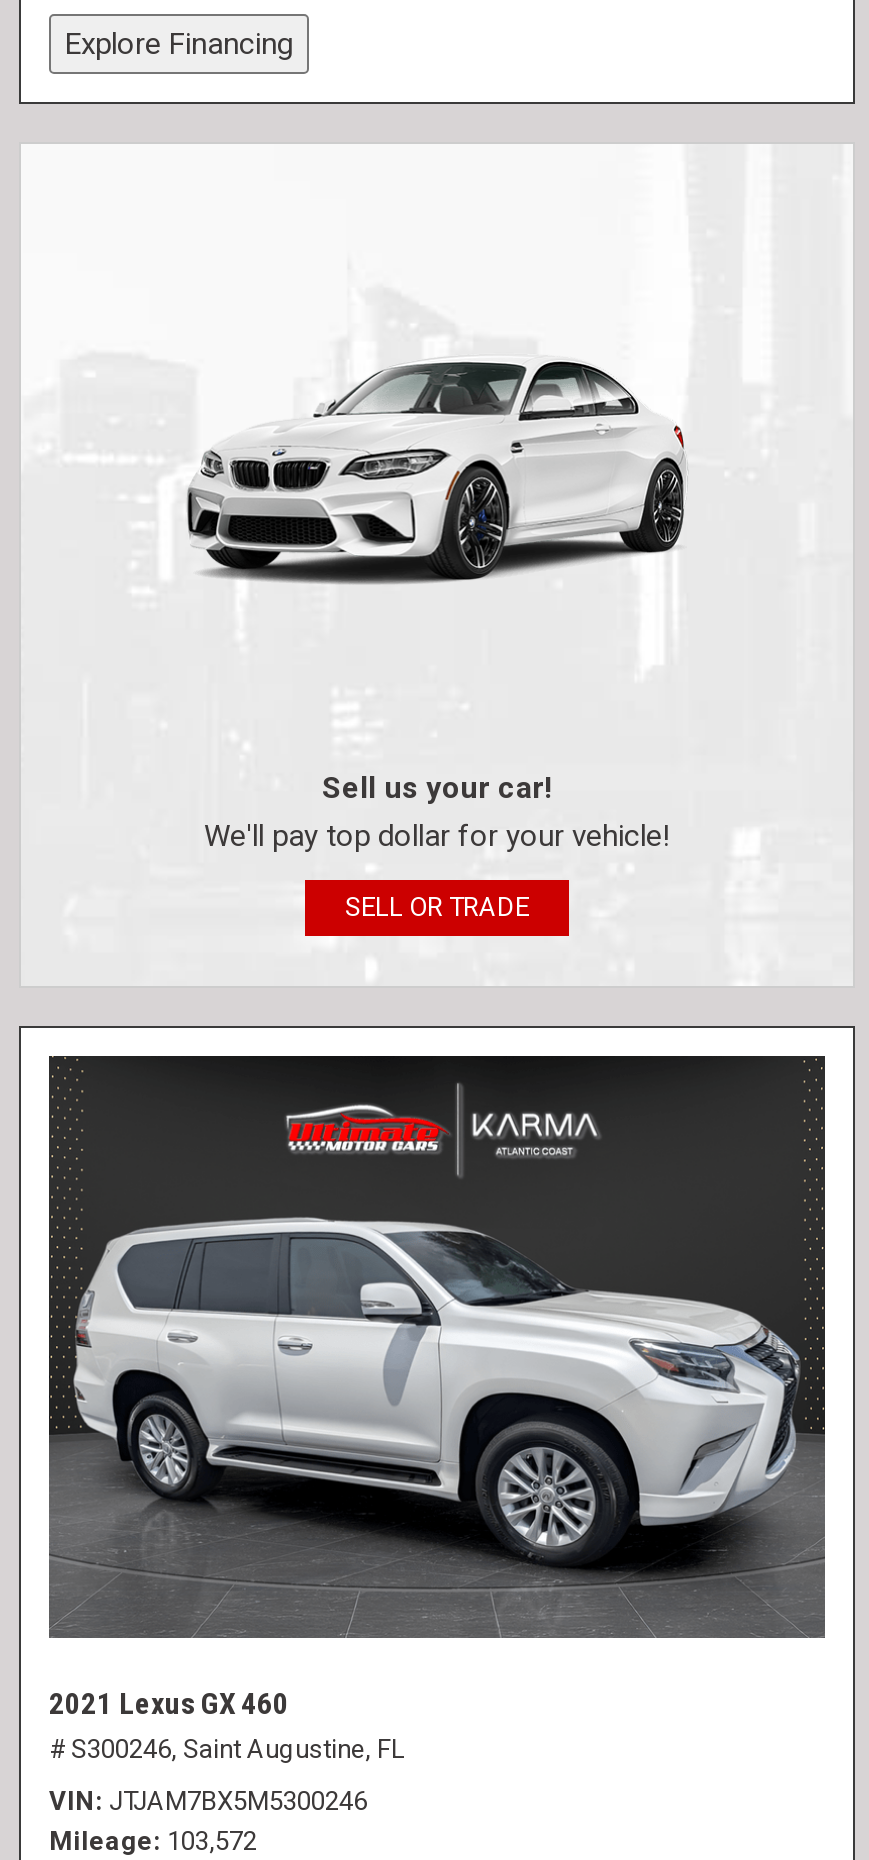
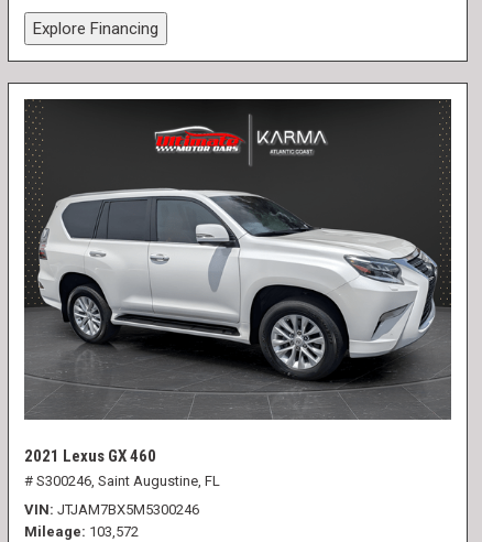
- [image]

- Sell us your car!
- We'll pay top dollar for your vehicle!
- SELL OR TRADE
